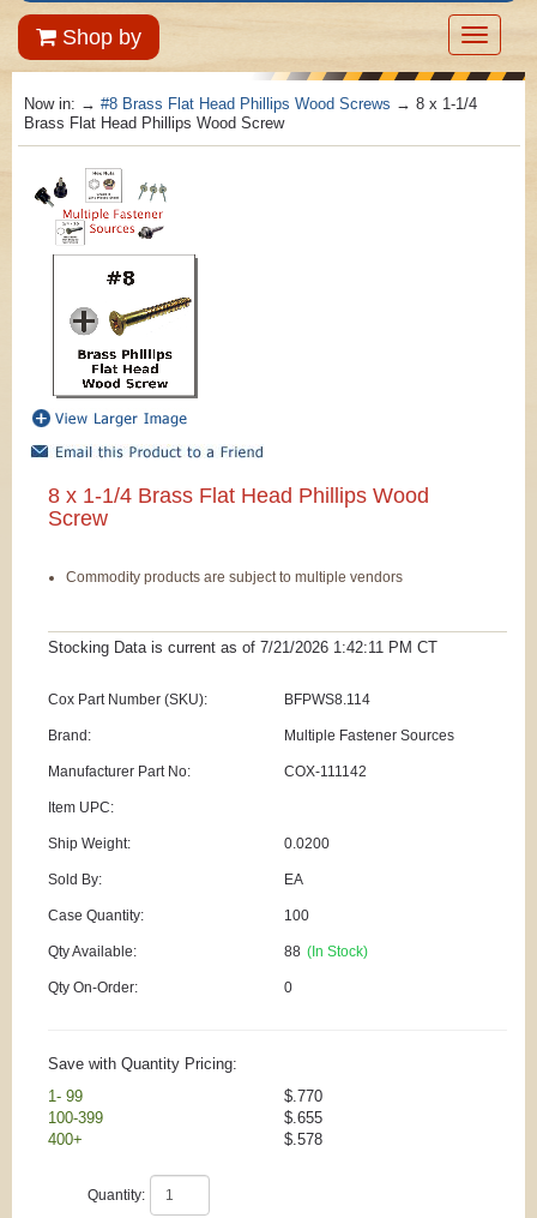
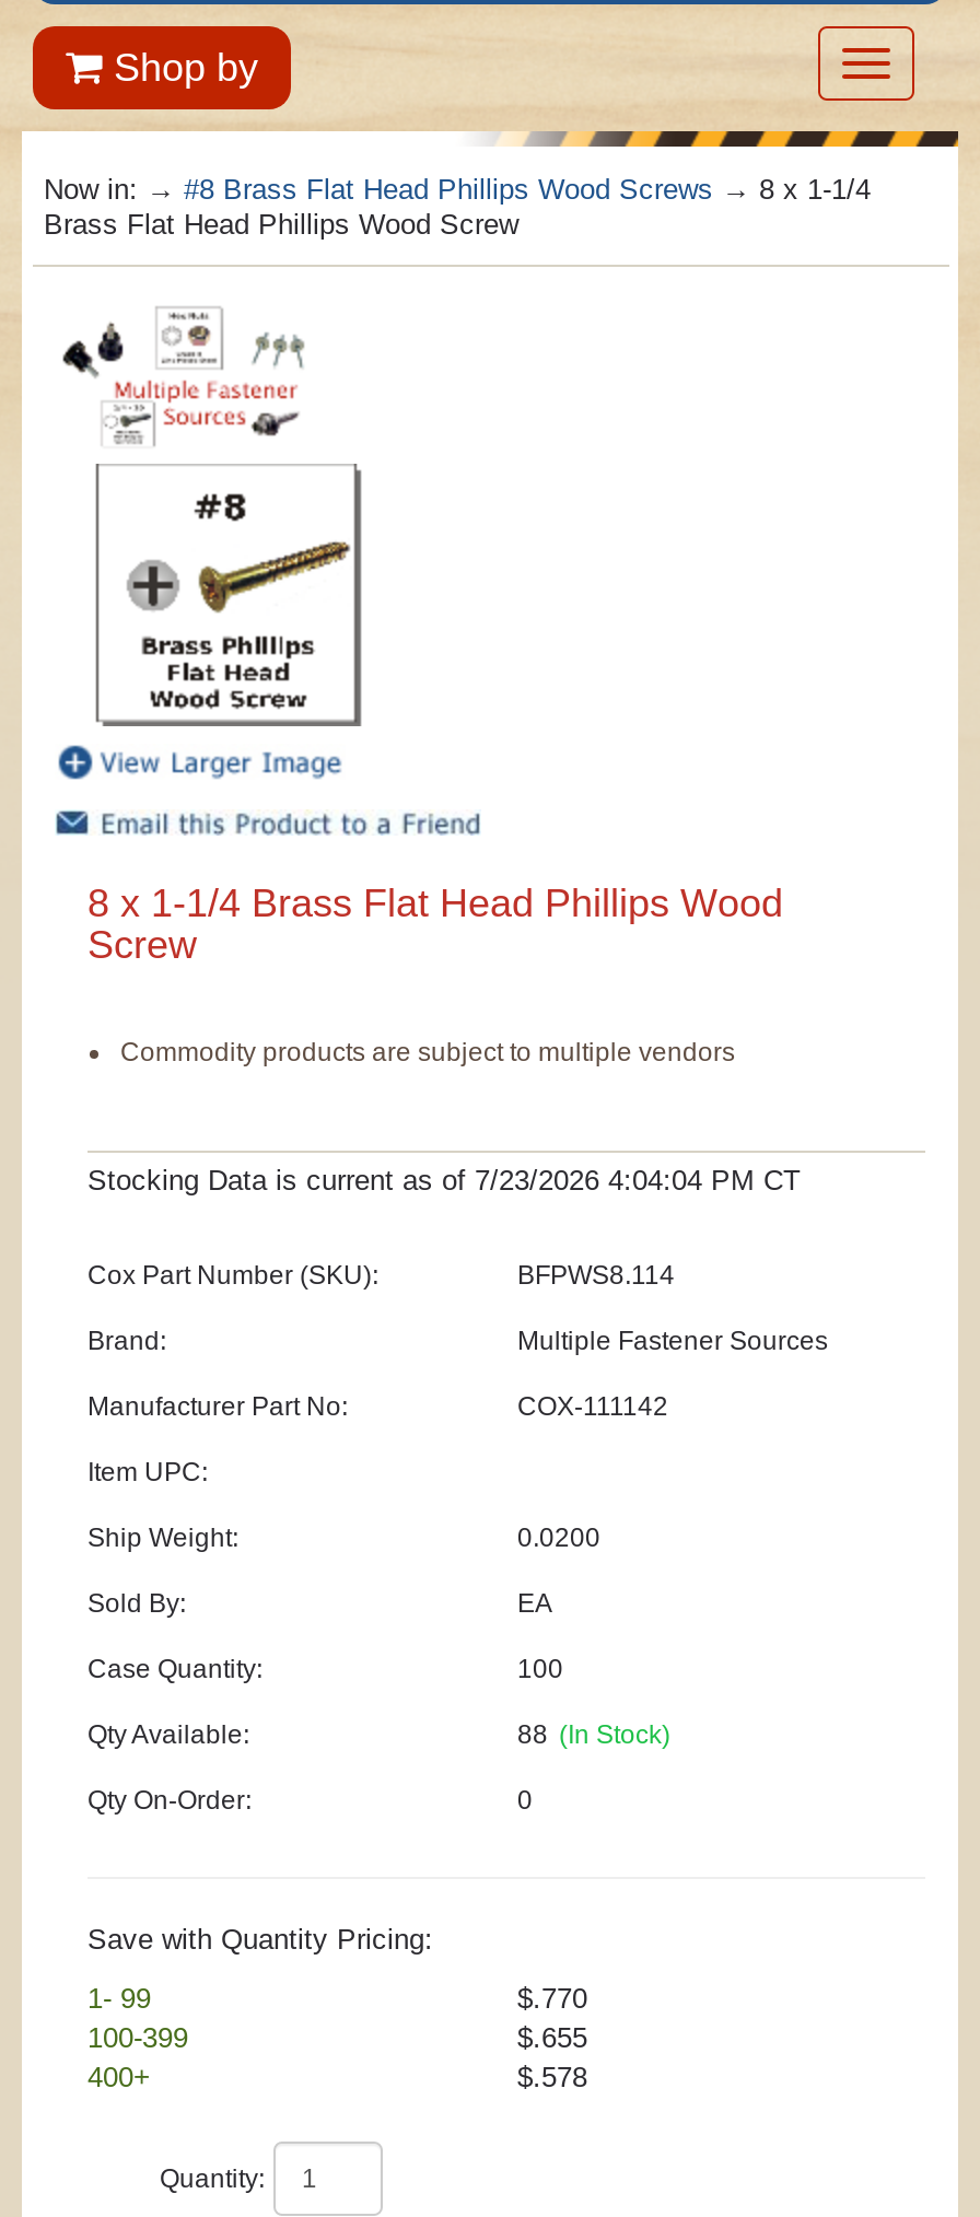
- Stocking Data is current as of 7/21/2026 1:42:11 PM CT
+ Stocking Data is current as of 7/23/2026 4:04:04 PM CT
